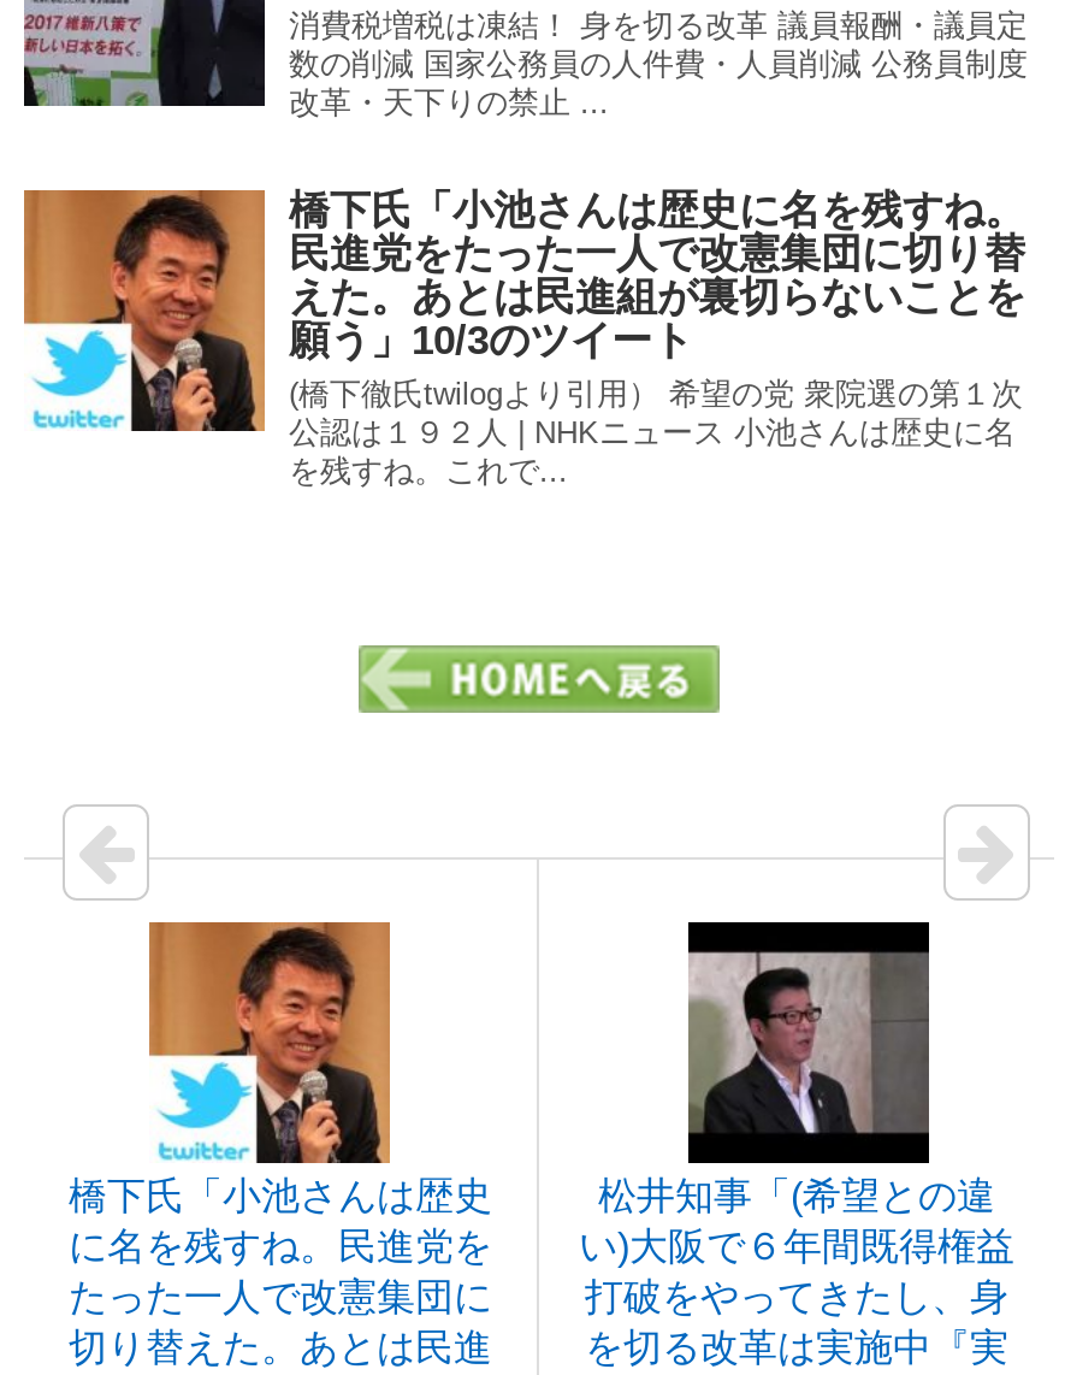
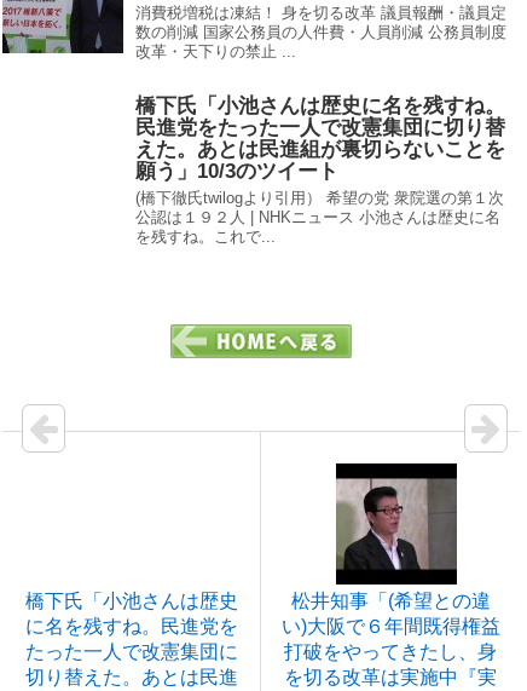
- [image]

- [image]
